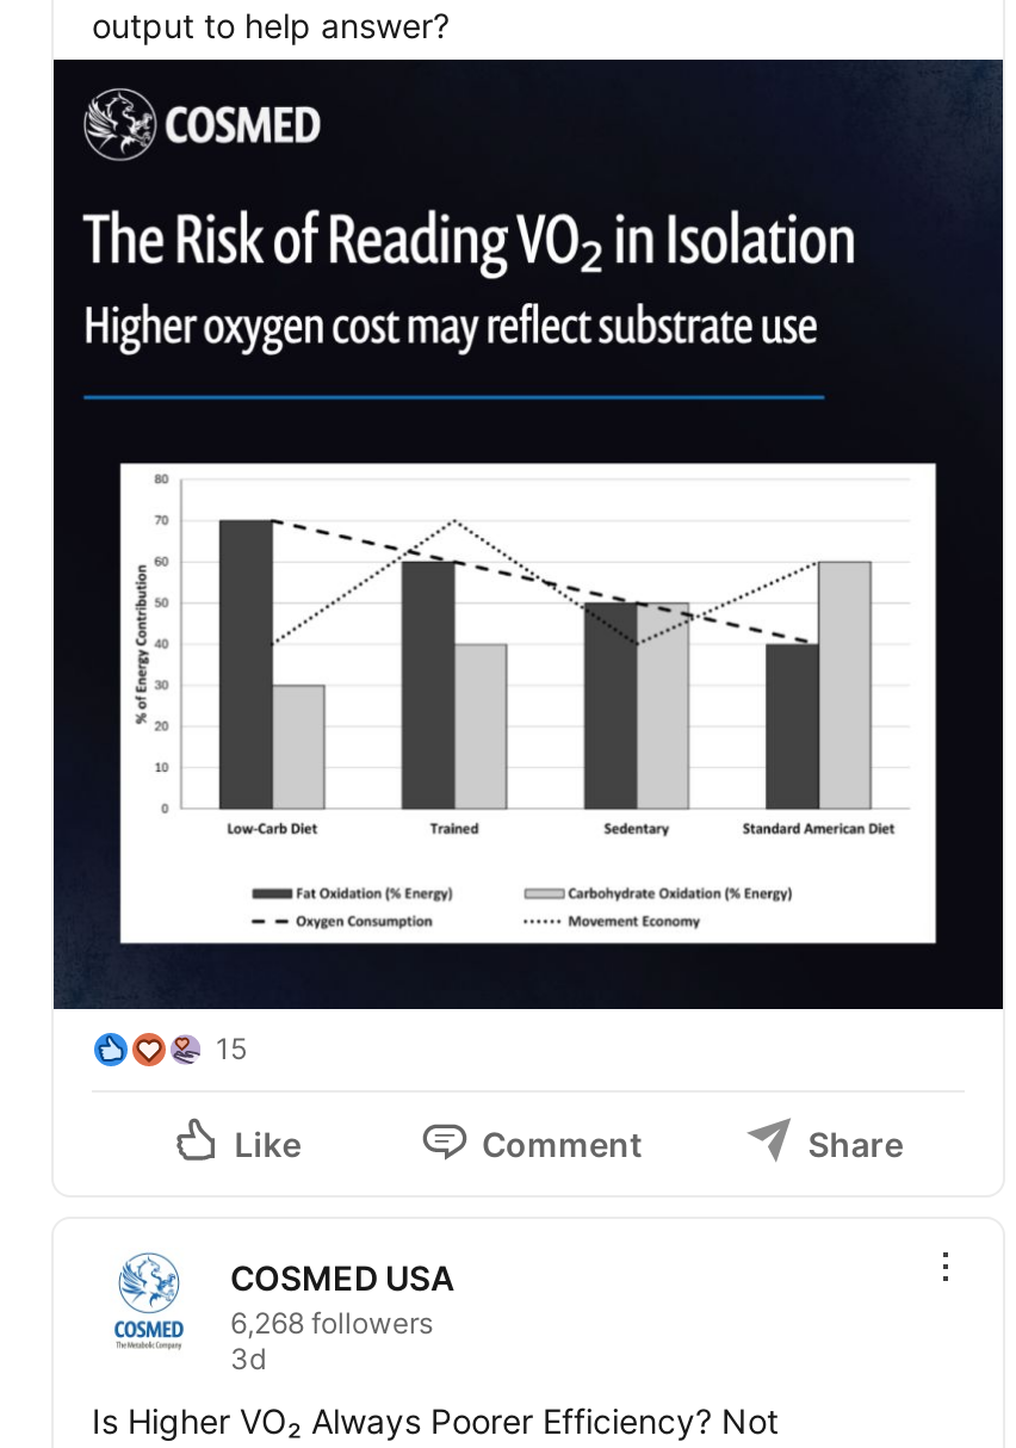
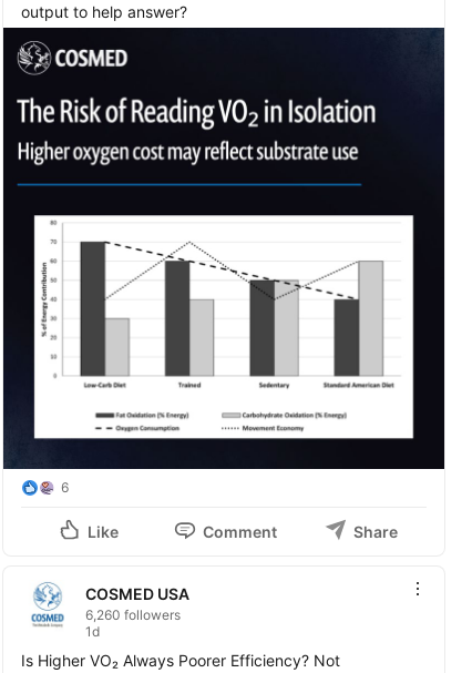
- 15
+ 6

- 6,268 followers
- 3d
+ 6,260 followers
+ 1d
